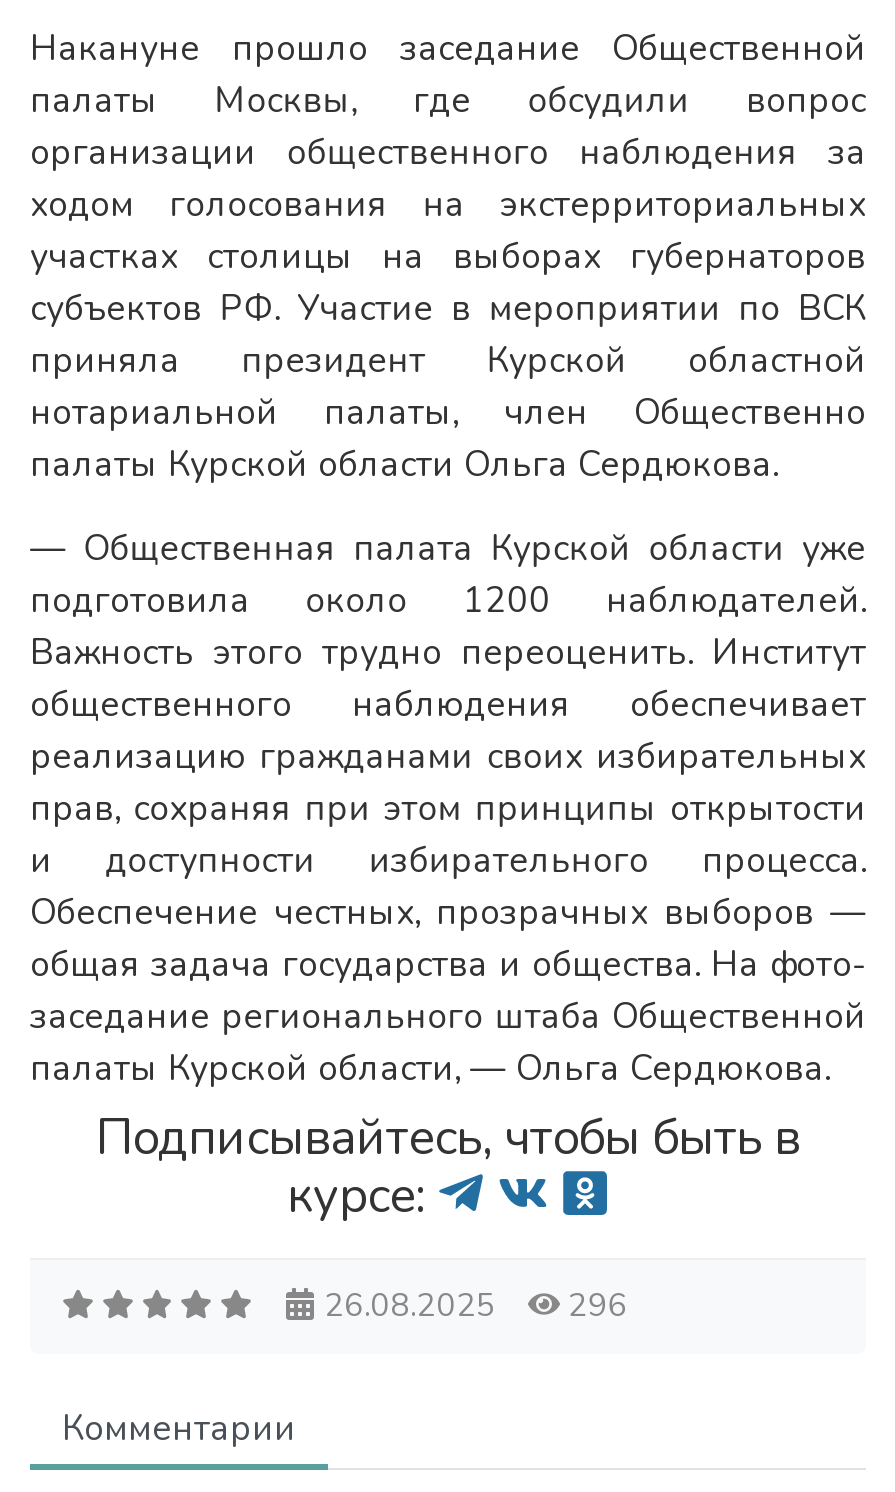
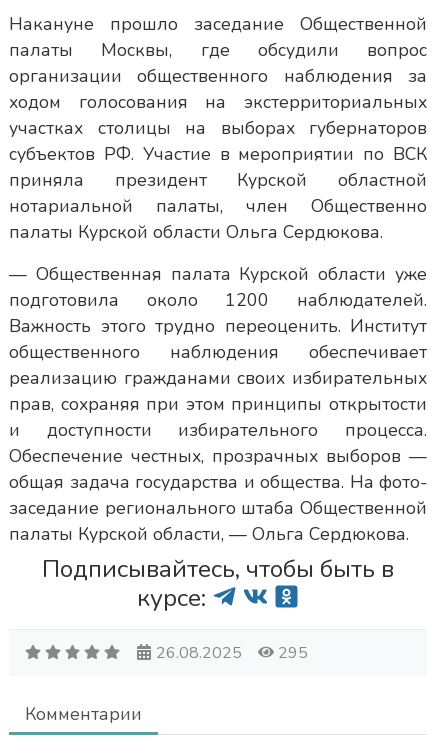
- 26.08.2025 296
+ 26.08.2025 295
